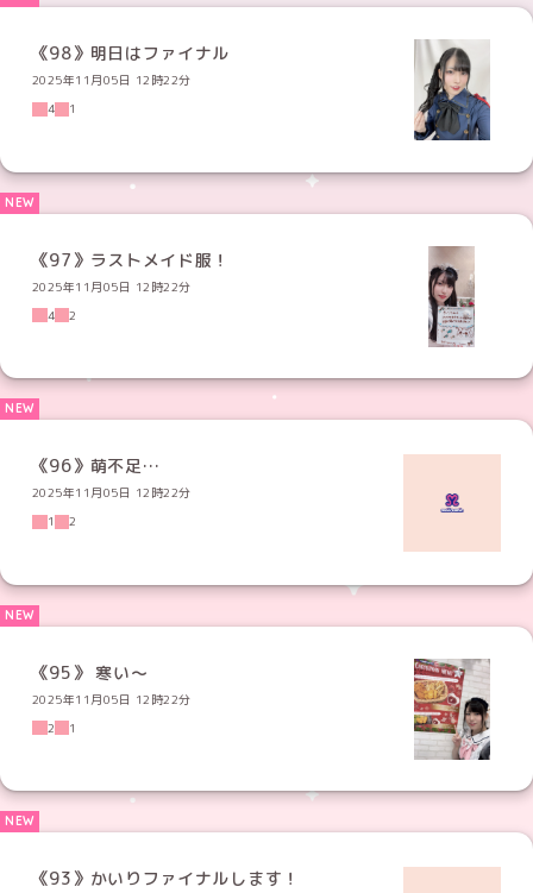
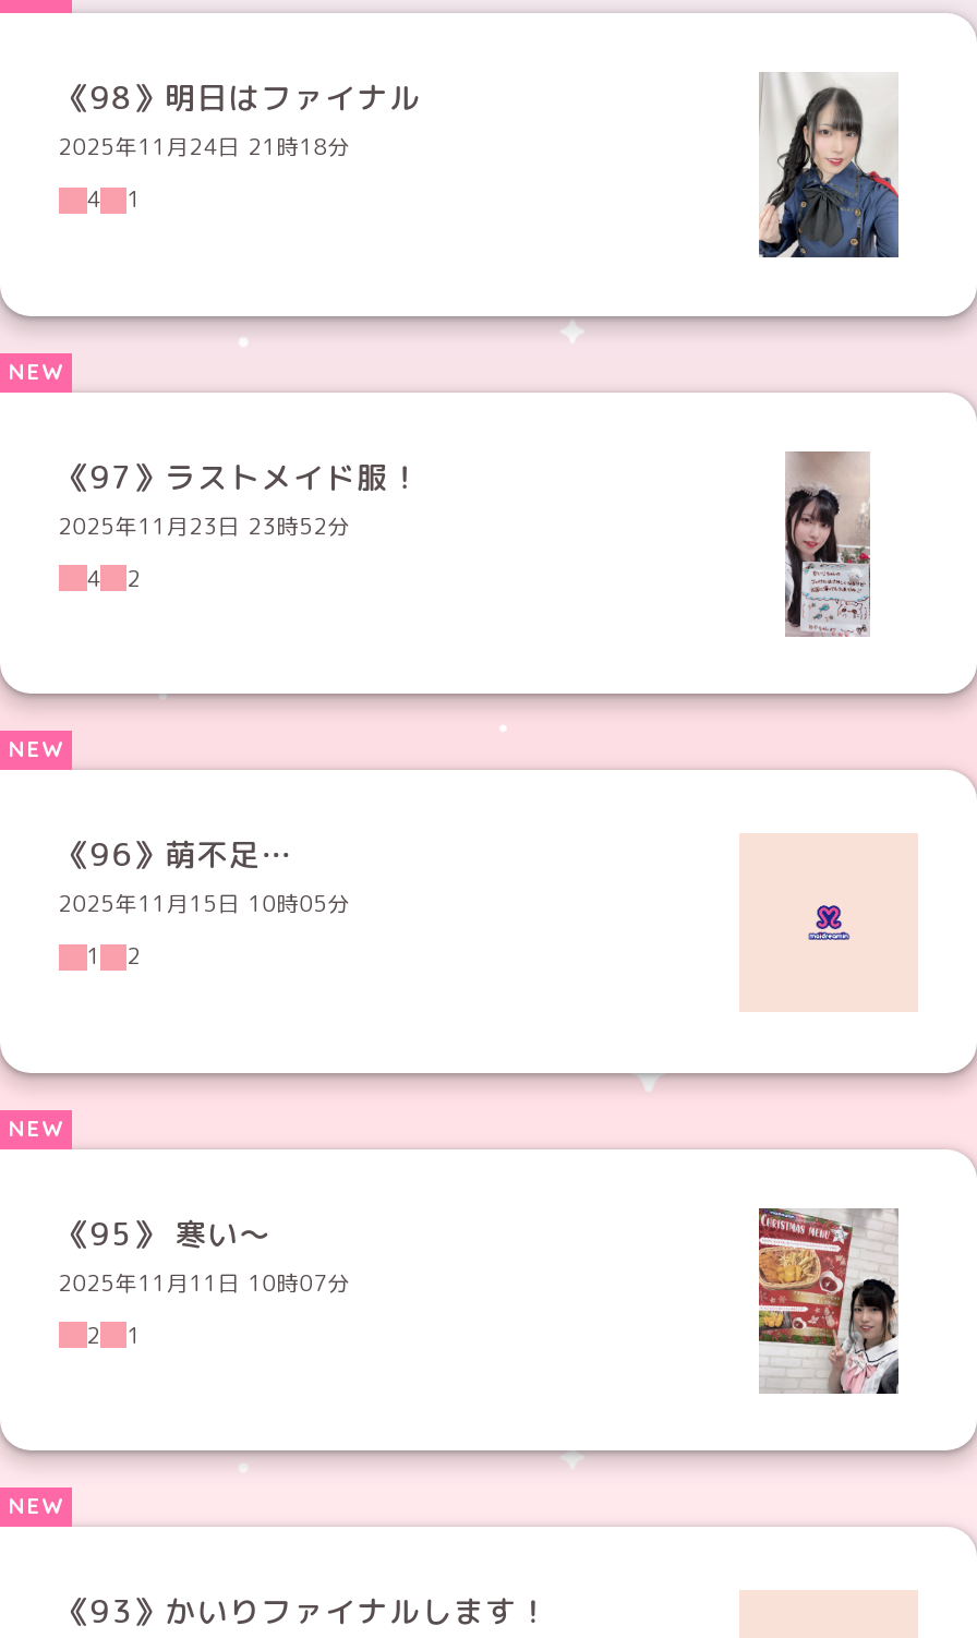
- 2025年11月05日 12時22分
+ 2025年11月24日 21時18分

- 2025年11月05日 12時22分
+ 2025年11月23日 23時52分

- 2025年11月05日 12時22分
+ 2025年11月15日 10時05分

- 2025年11月05日 12時22分
+ 2025年11月11日 10時07分
